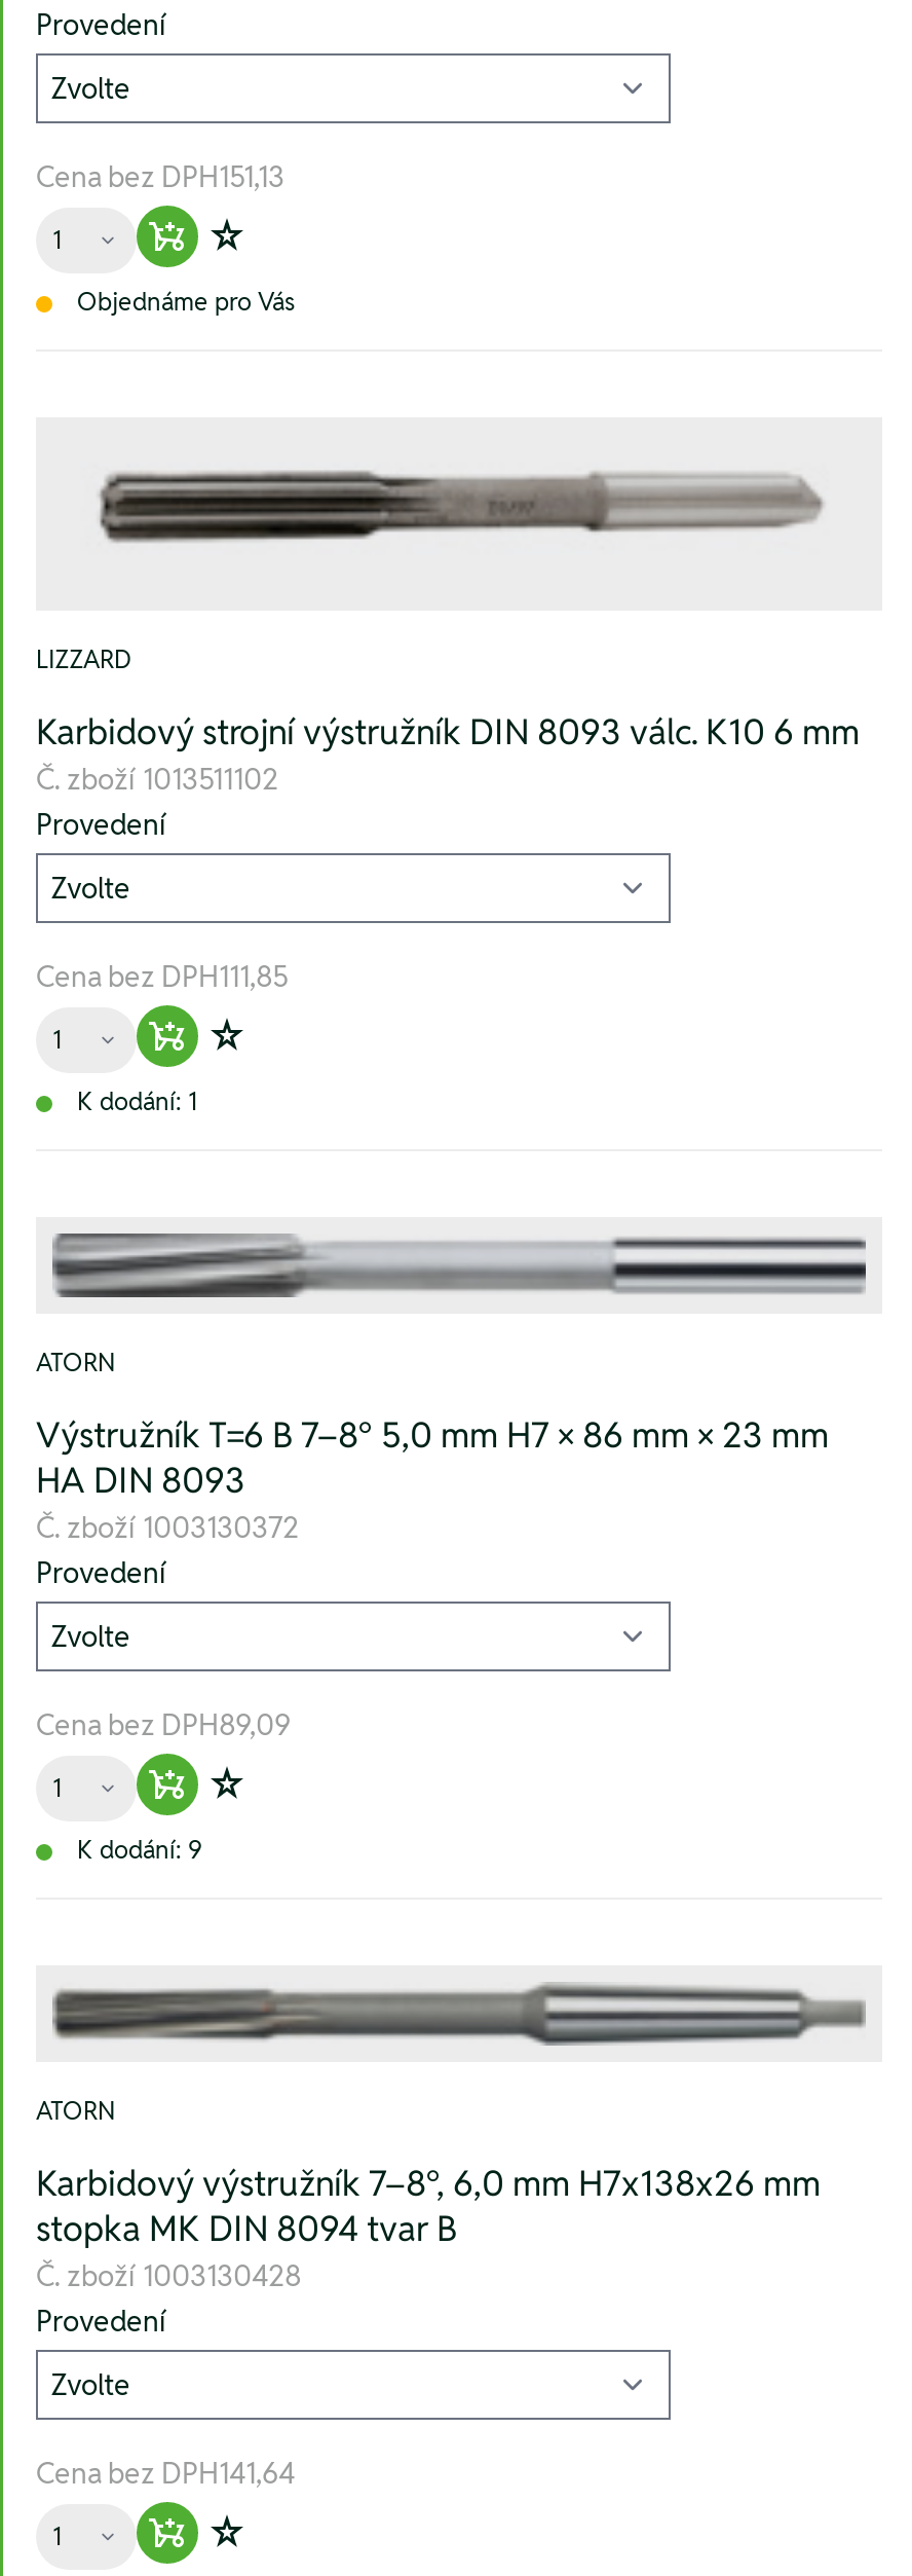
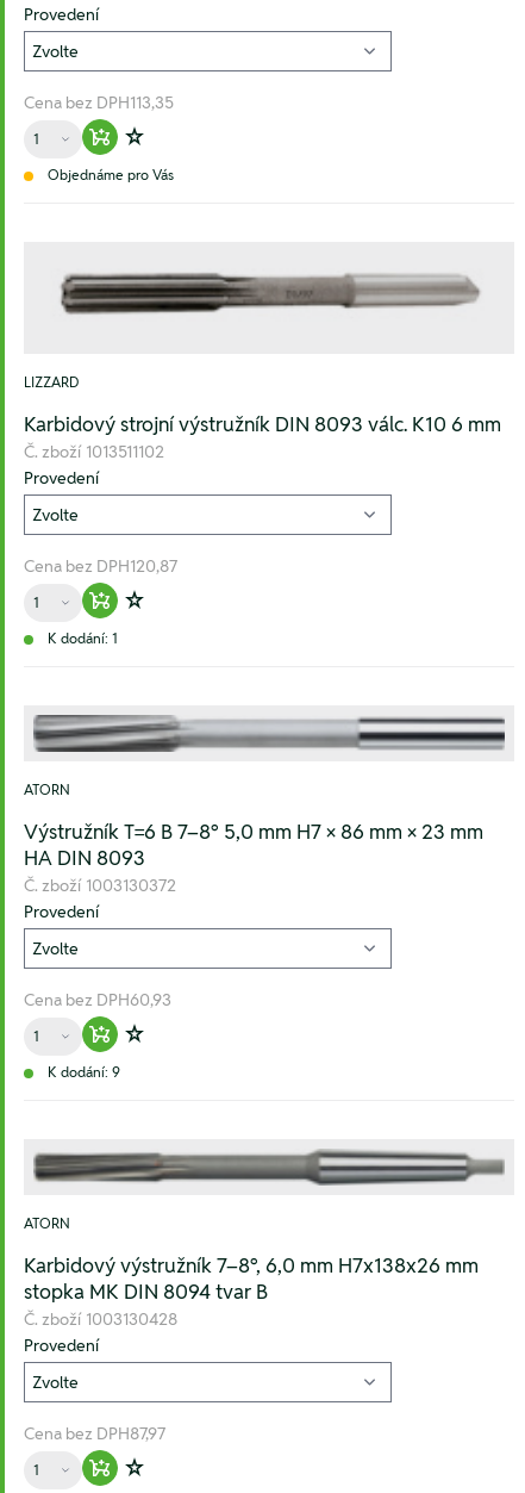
- Cena bez DPH151,13
+ Cena bez DPH113,35

- Cena bez DPH111,85
+ Cena bez DPH120,87

- Cena bez DPH89,09
+ Cena bez DPH60,93

- Cena bez DPH141,64
+ Cena bez DPH87,97
